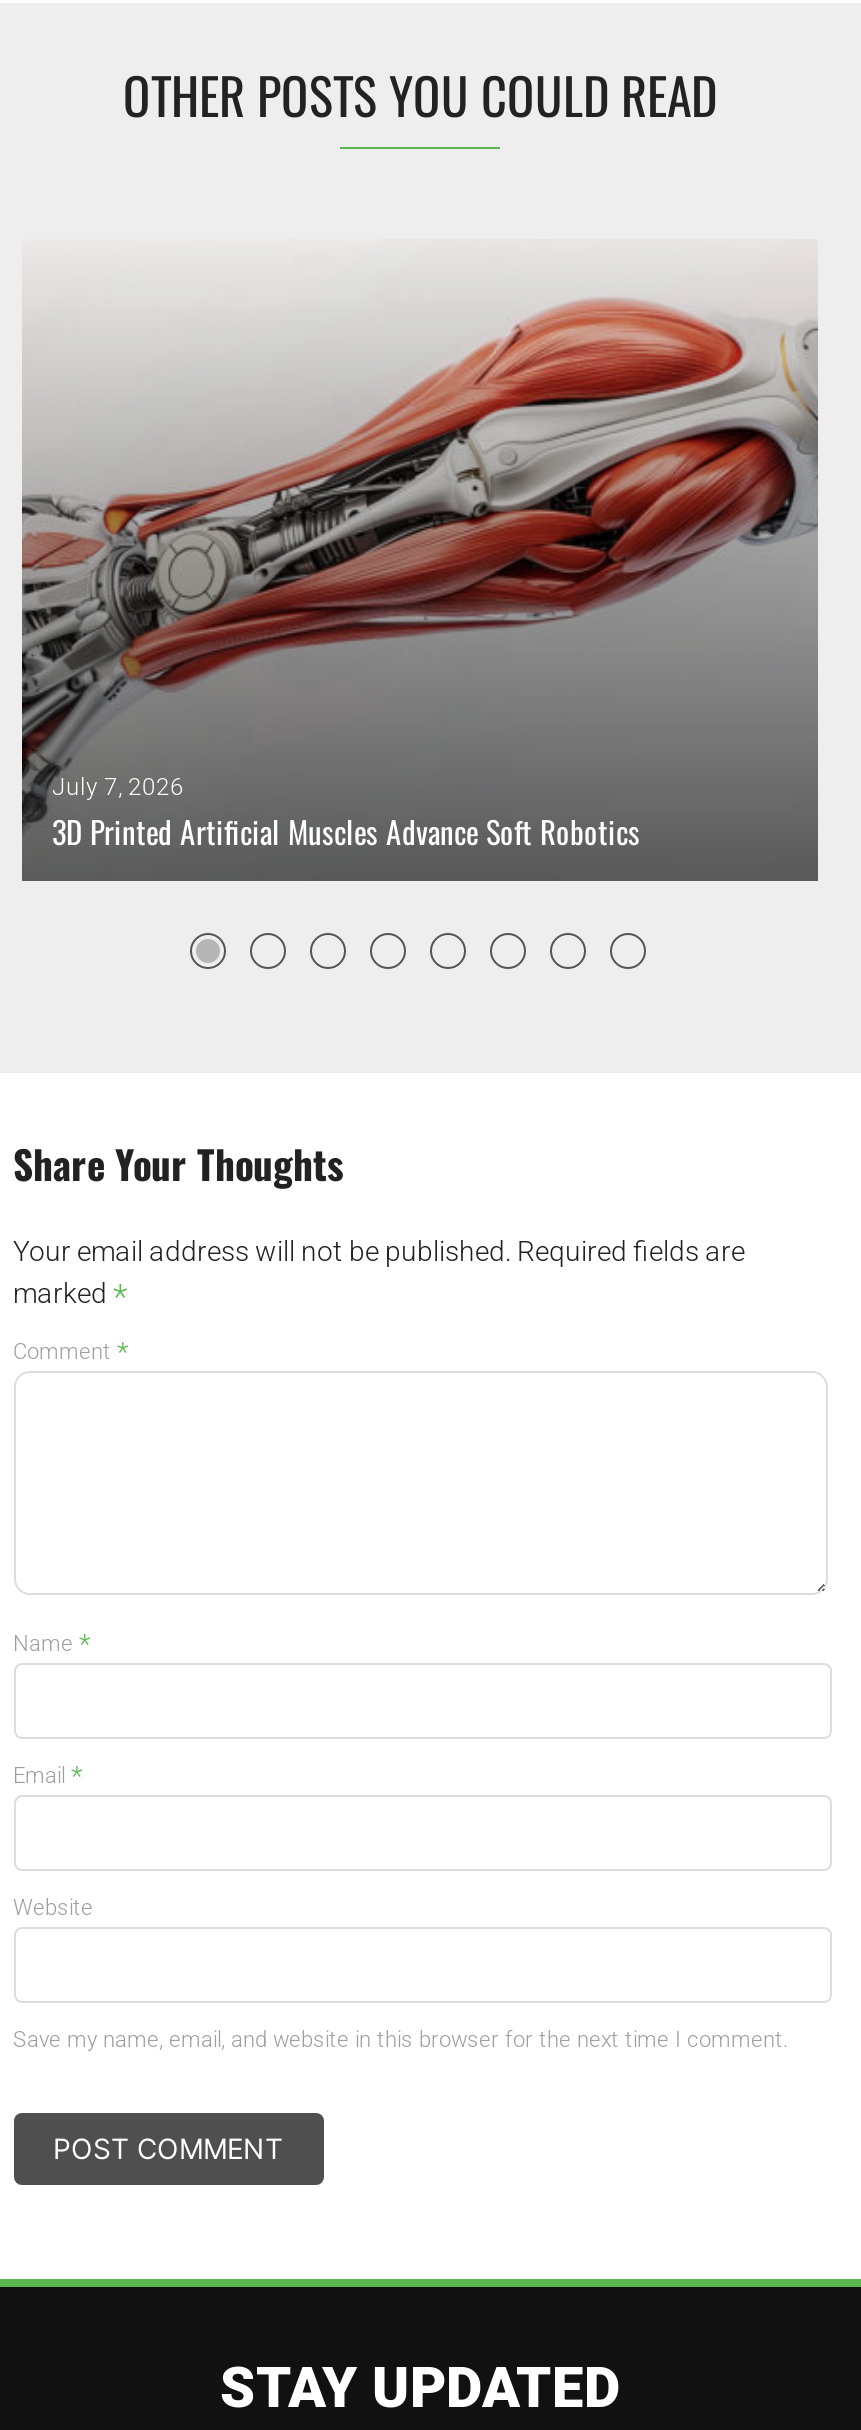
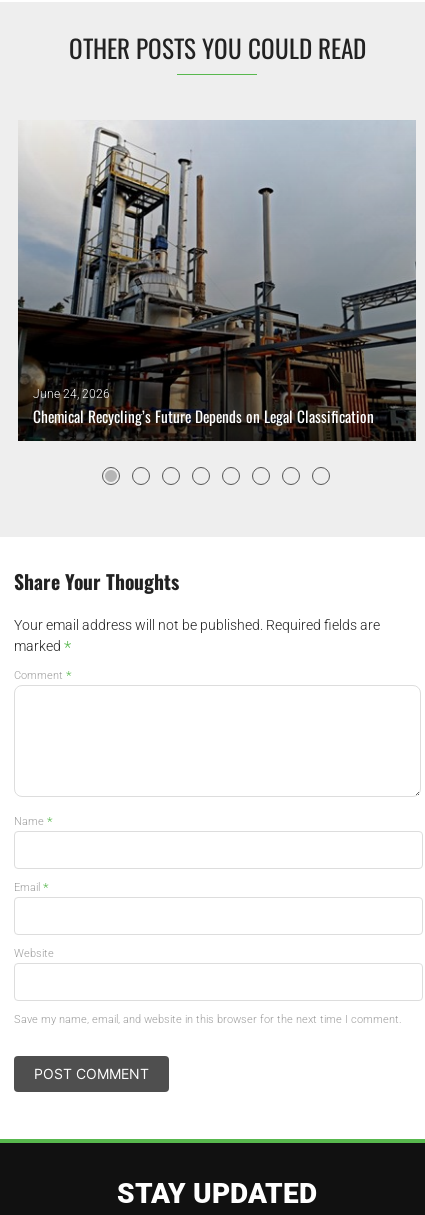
- [image]
- July 7, 2026
- 3D Printed Artificial Muscles Advance Soft Robotics
+ [image]
+ June 24, 2026
+ Chemical Recycling’s Future Depends on Legal Classification
